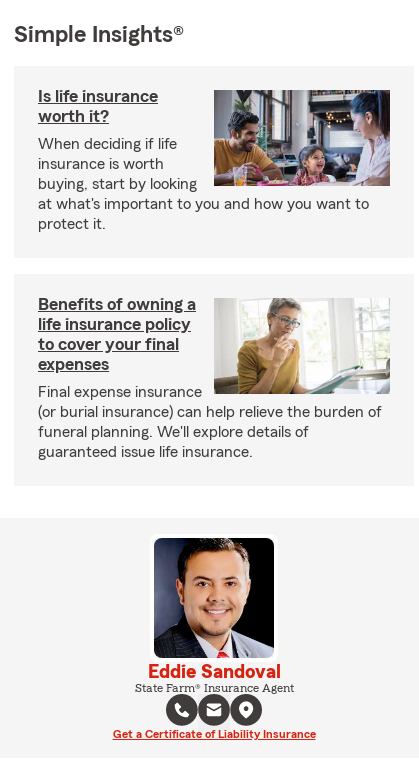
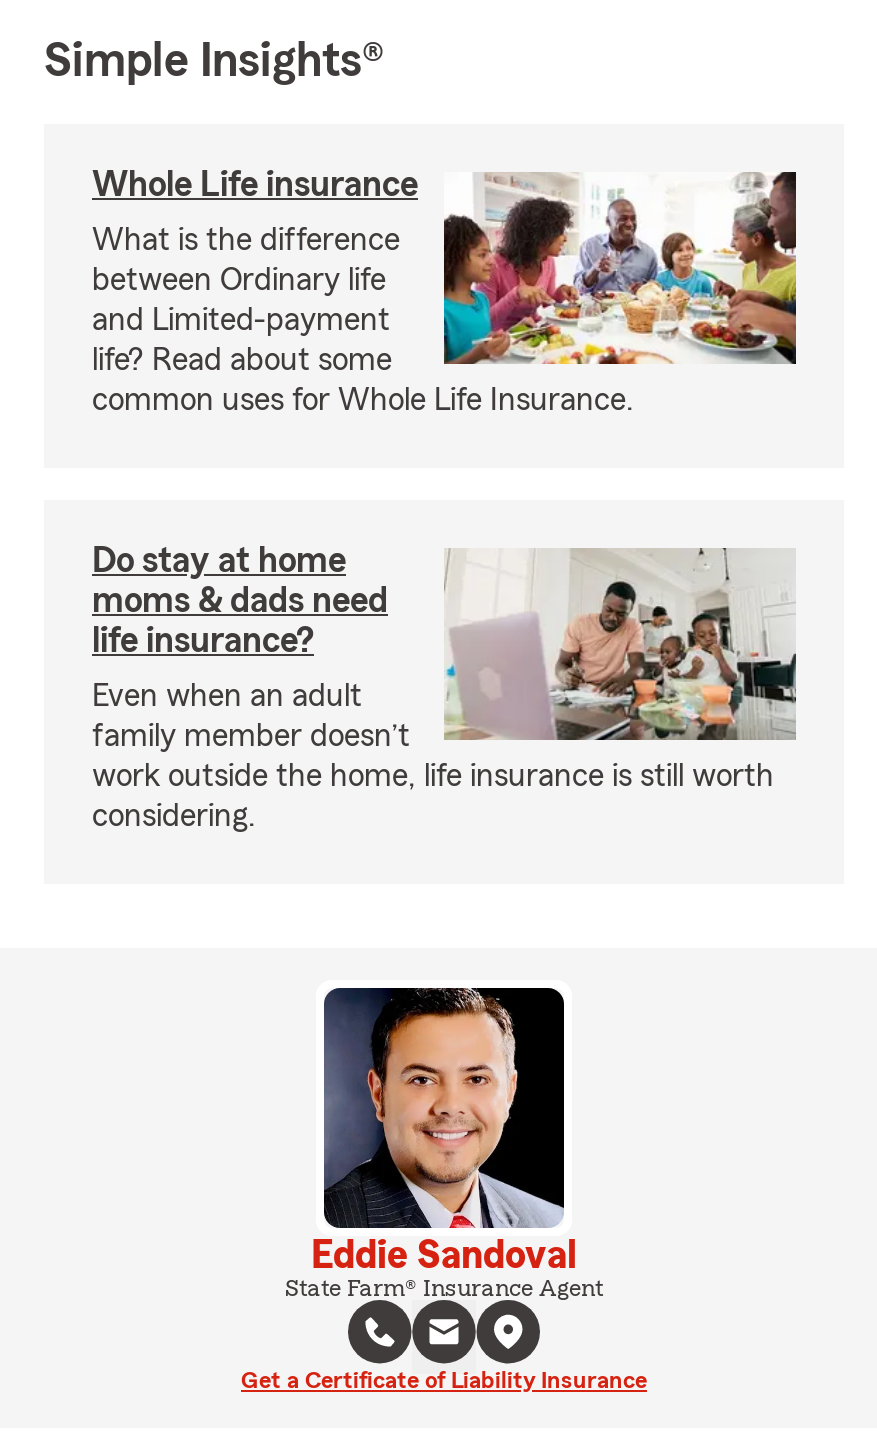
- Is life insurance
- worth it?
+ Whole Life insurance

- [image]
- When deciding if life
- insurance is worth
- buying, start by looking
- at what's important to you and how you want to
- protect it.
+ [image]
+ What is the difference
+ between Ordinary life
+ and Limited-payment
+ life? Read about some
+ common uses for Whole Life Insurance.

- Benefits of owning a
- life insurance policy
- to cover your final
- expenses
+ Do stay at home
+ moms & dads need
+ life insurance?

- [image]
- Final expense insurance
- (or burial insurance) can help relieve the burden of
- funeral planning. We'll explore details of
- guaranteed issue life insurance.
+ [image]
+ Even when an adult
+ family member doesn’t
+ work outside the home, life insurance is still worth
+ considering.
